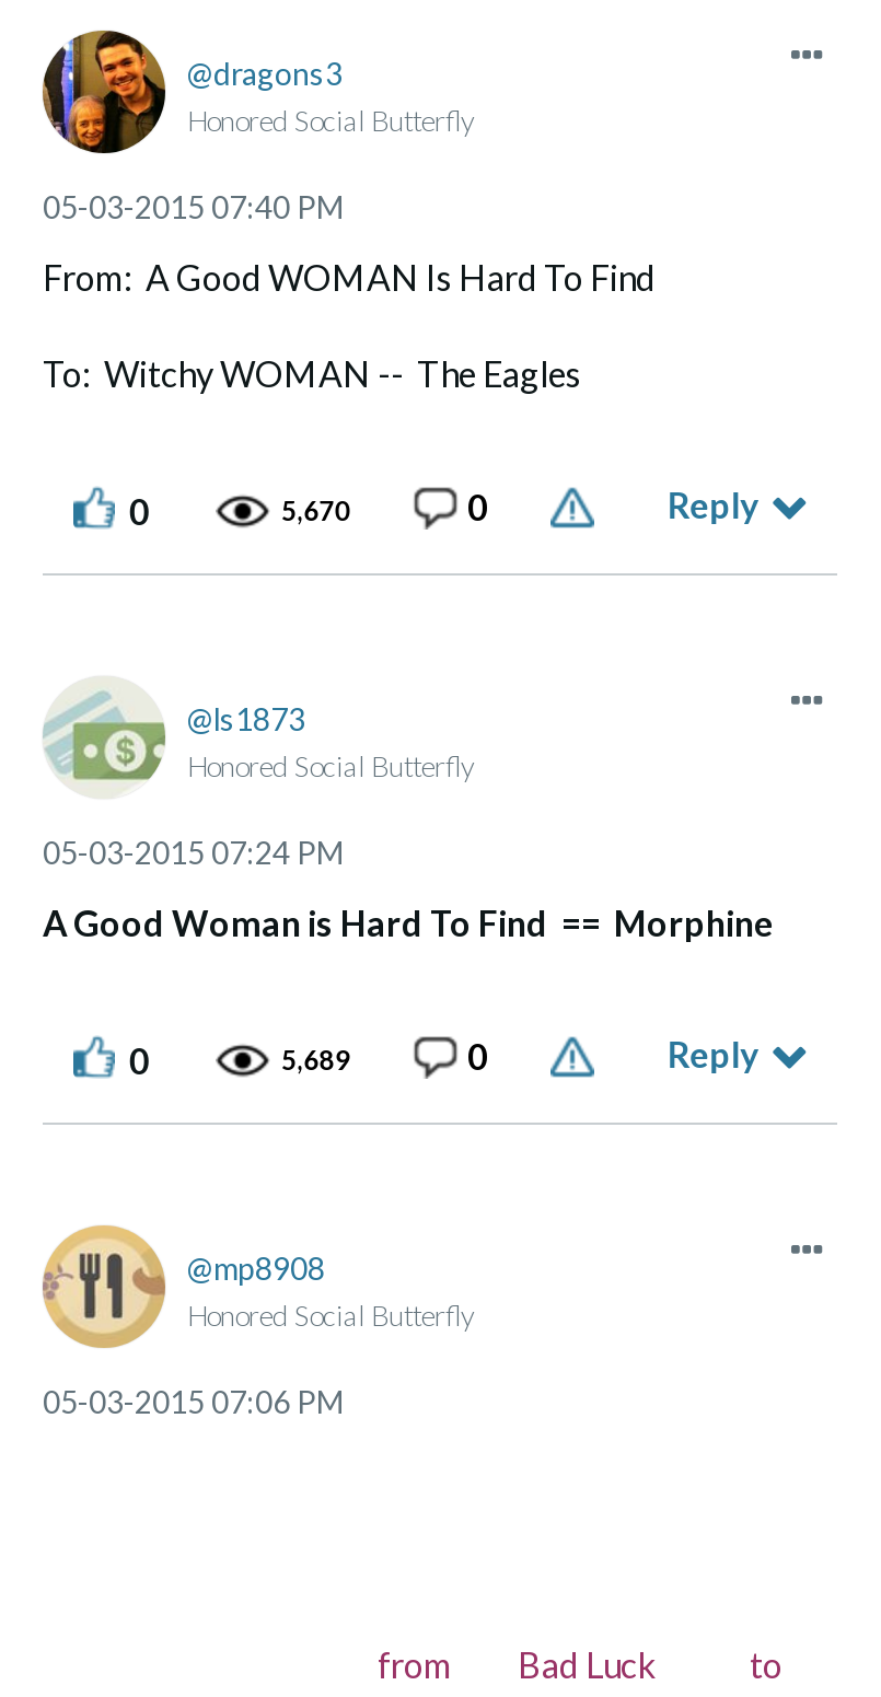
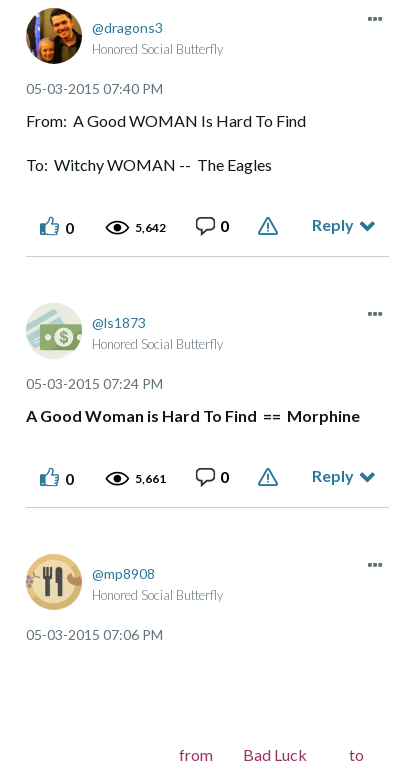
- 5,670
+ 5,642

- 5,689
+ 5,661
